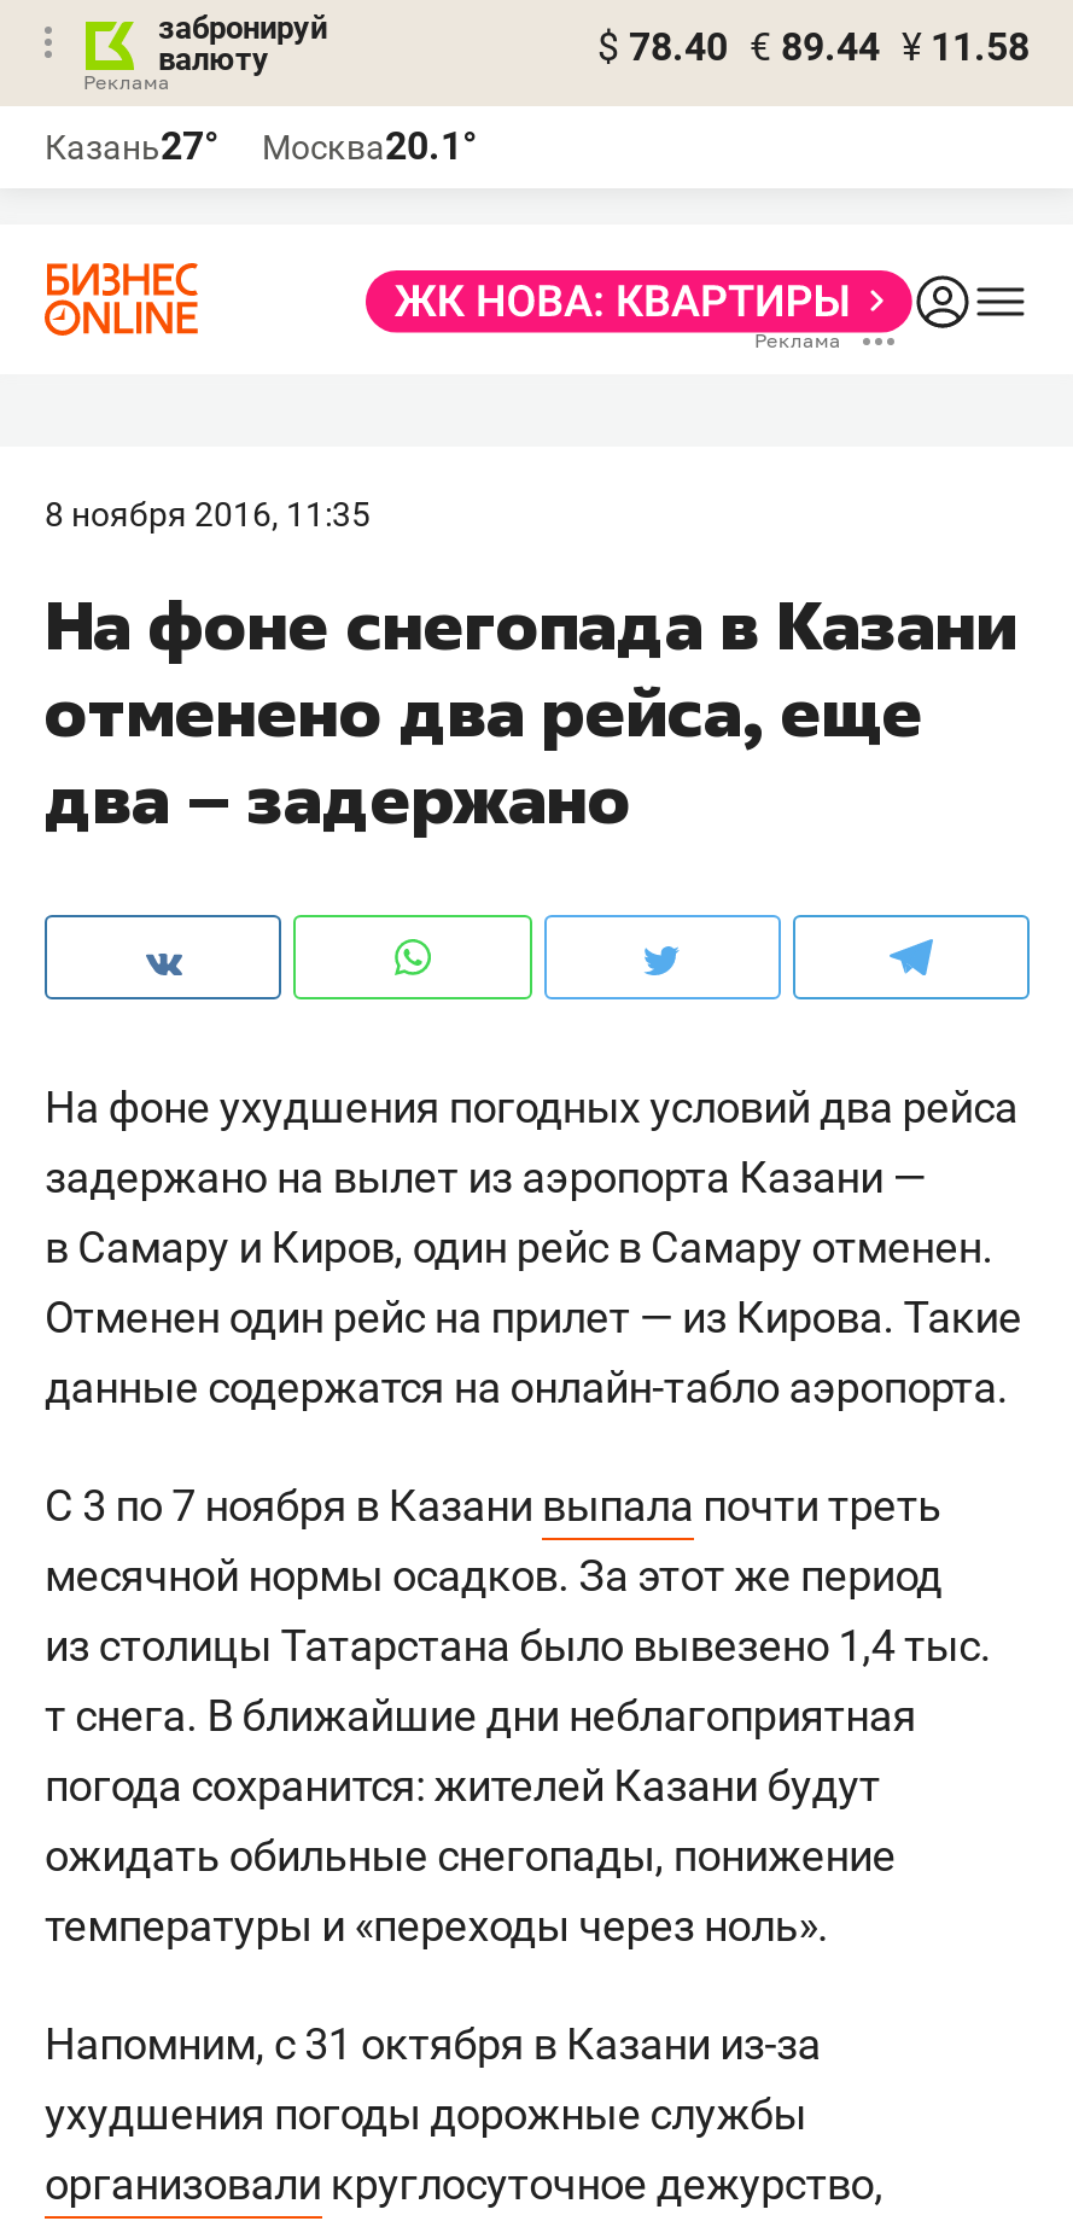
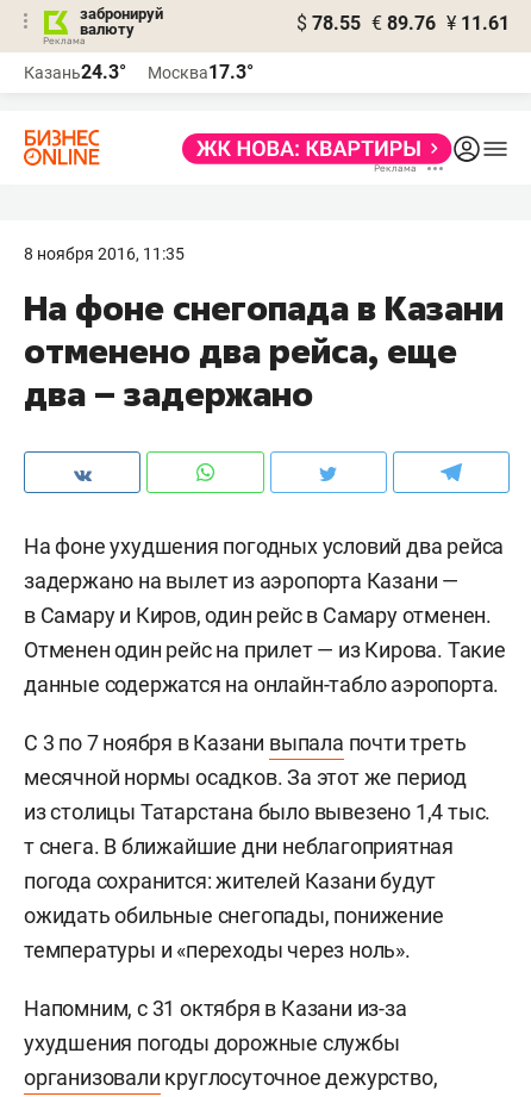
- $ 78.40 € 89.44 ¥ 11.58
+ $ 78.55 € 89.76 ¥ 11.61

- Казань27°
+ Казань24.3°

- Москва20.1°
+ Москва17.3°
